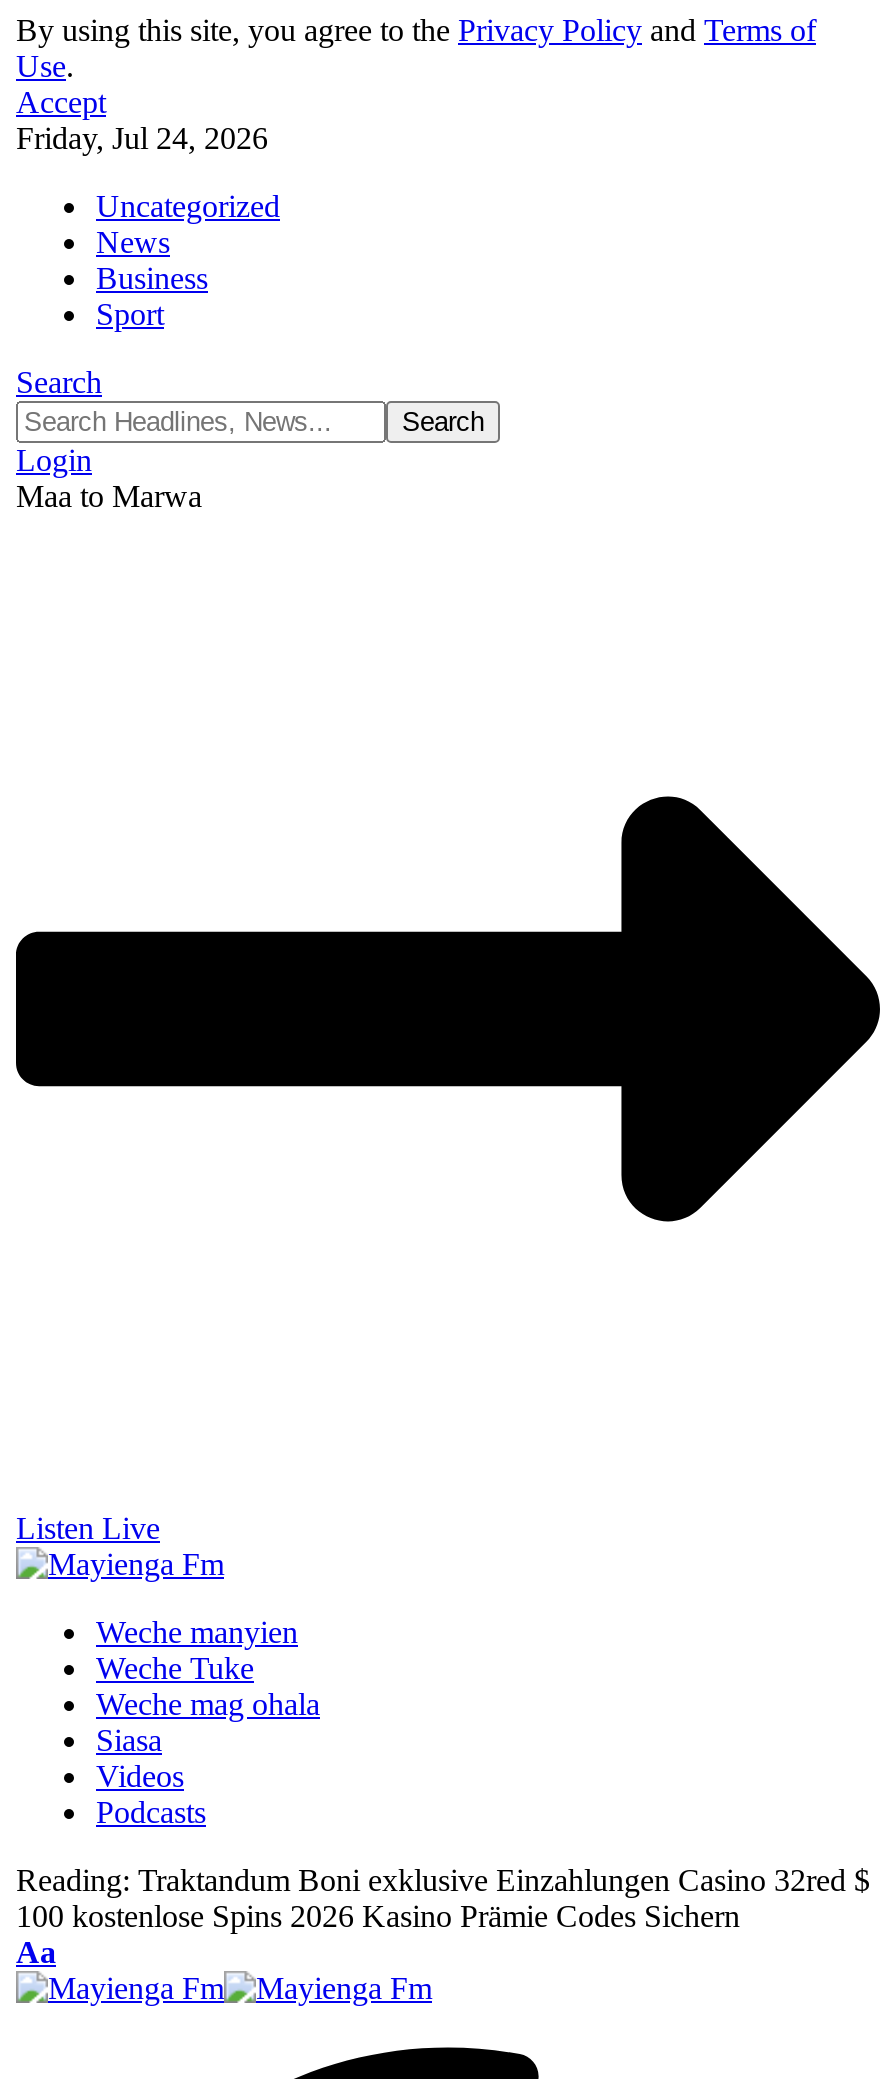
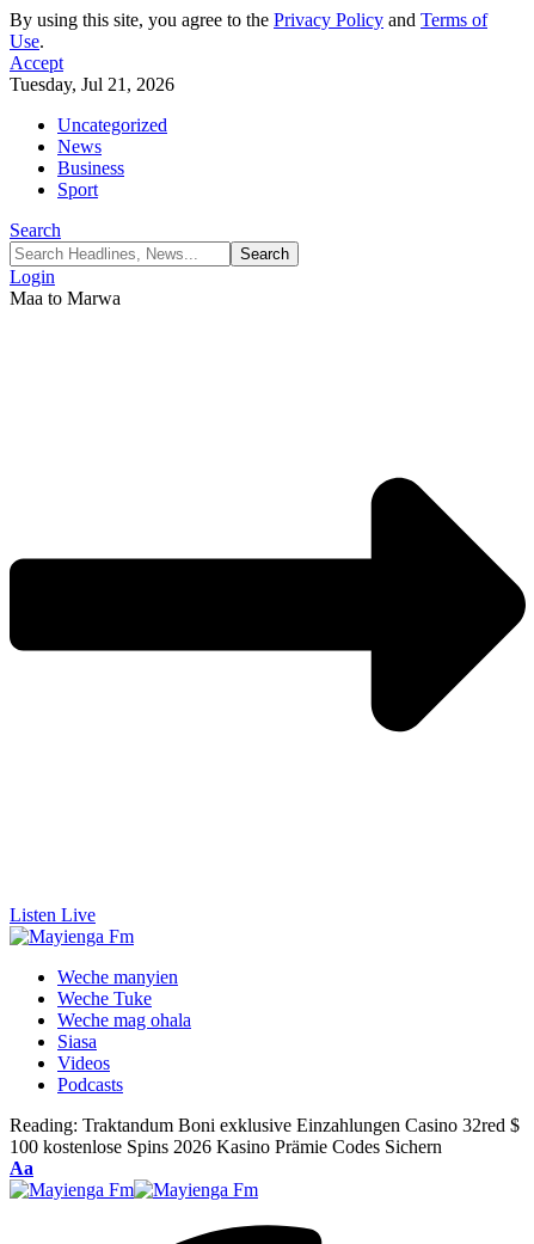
- Friday, Jul 24, 2026
+ Tuesday, Jul 21, 2026
